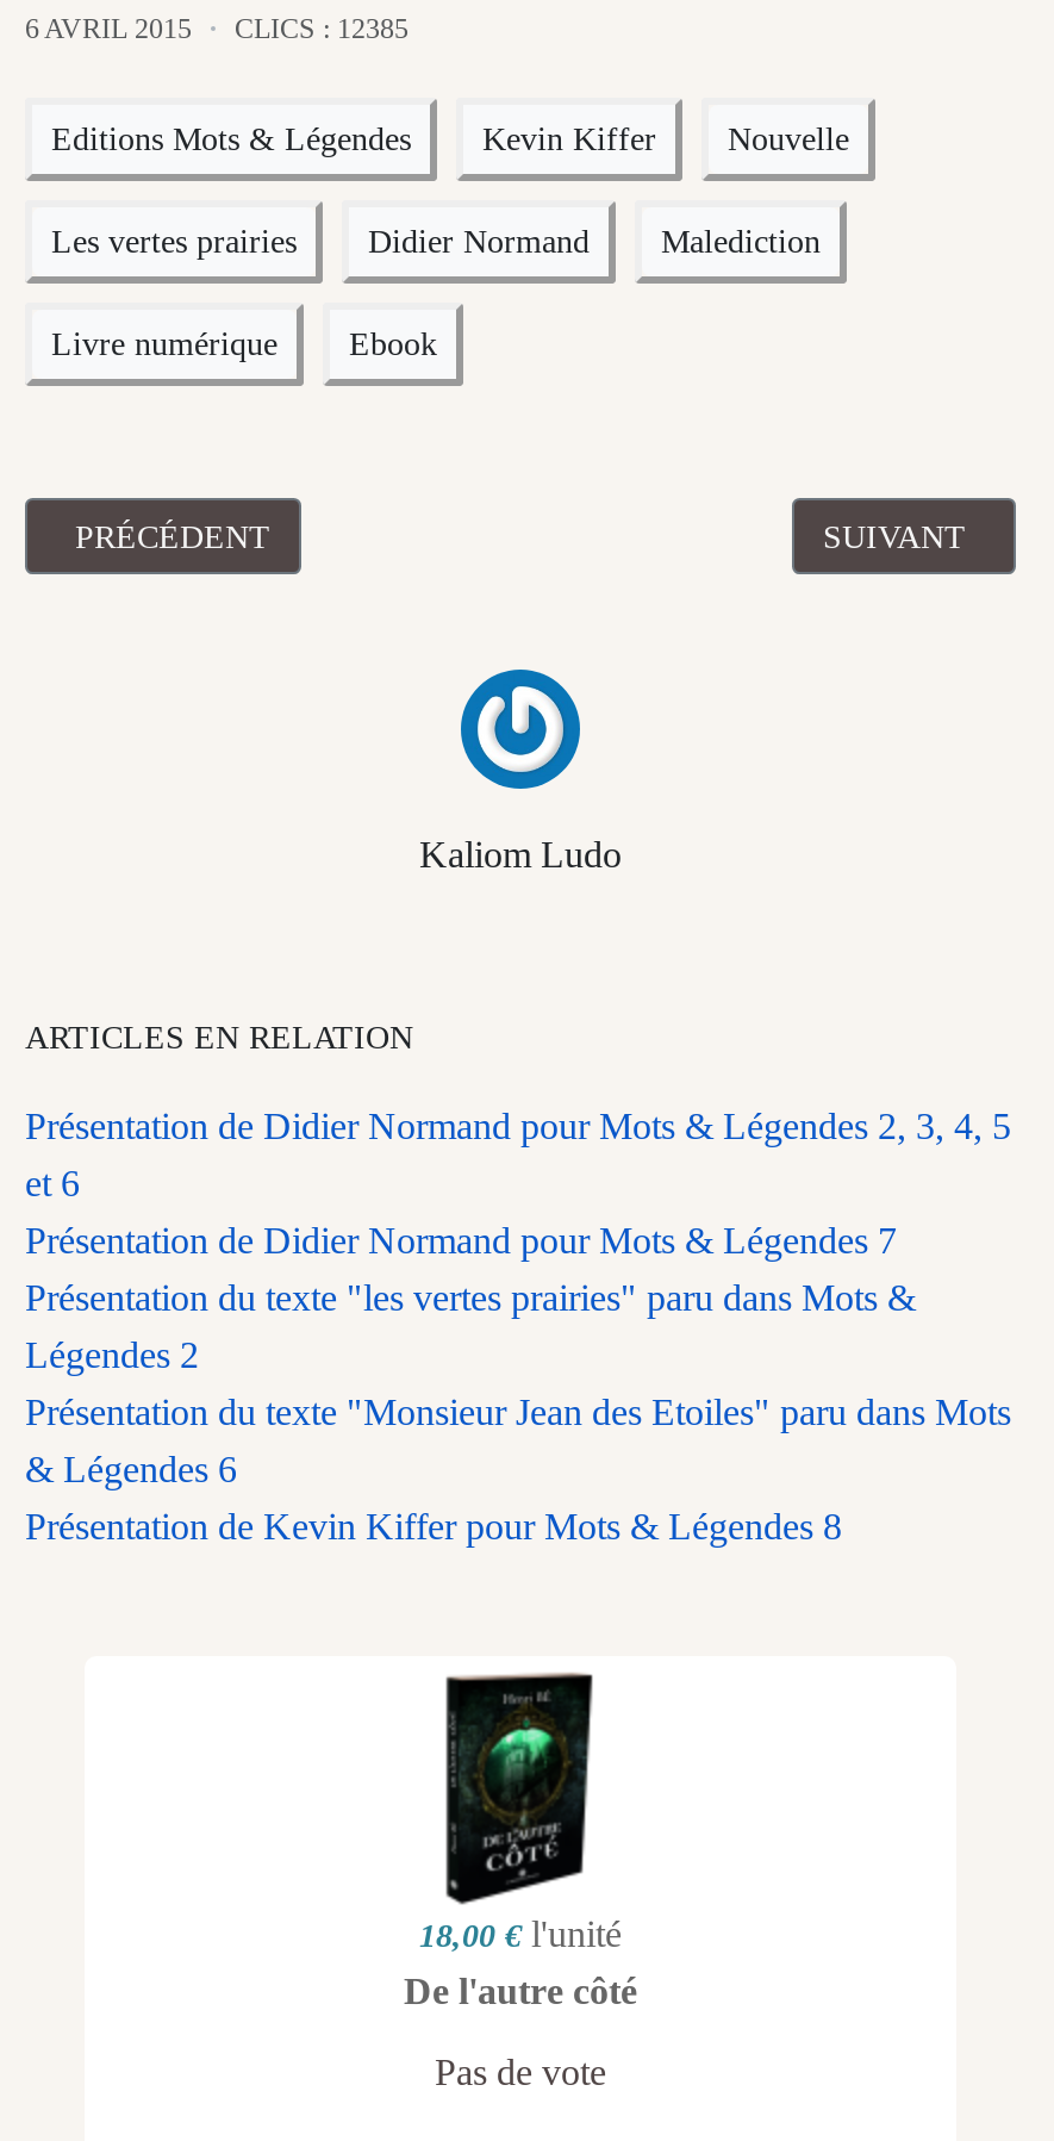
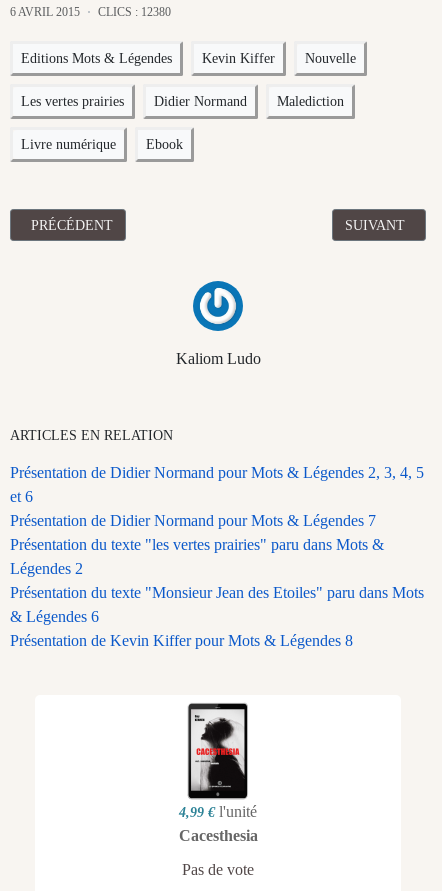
- 6 AVRIL 2015 CLICS : 12385
+ 6 AVRIL 2015 CLICS : 12380

- [image]
- 18,00 € l'unité
- De l'autre côté
+ [image]
+ 4,99 € l'unité
+ Cacesthesia
